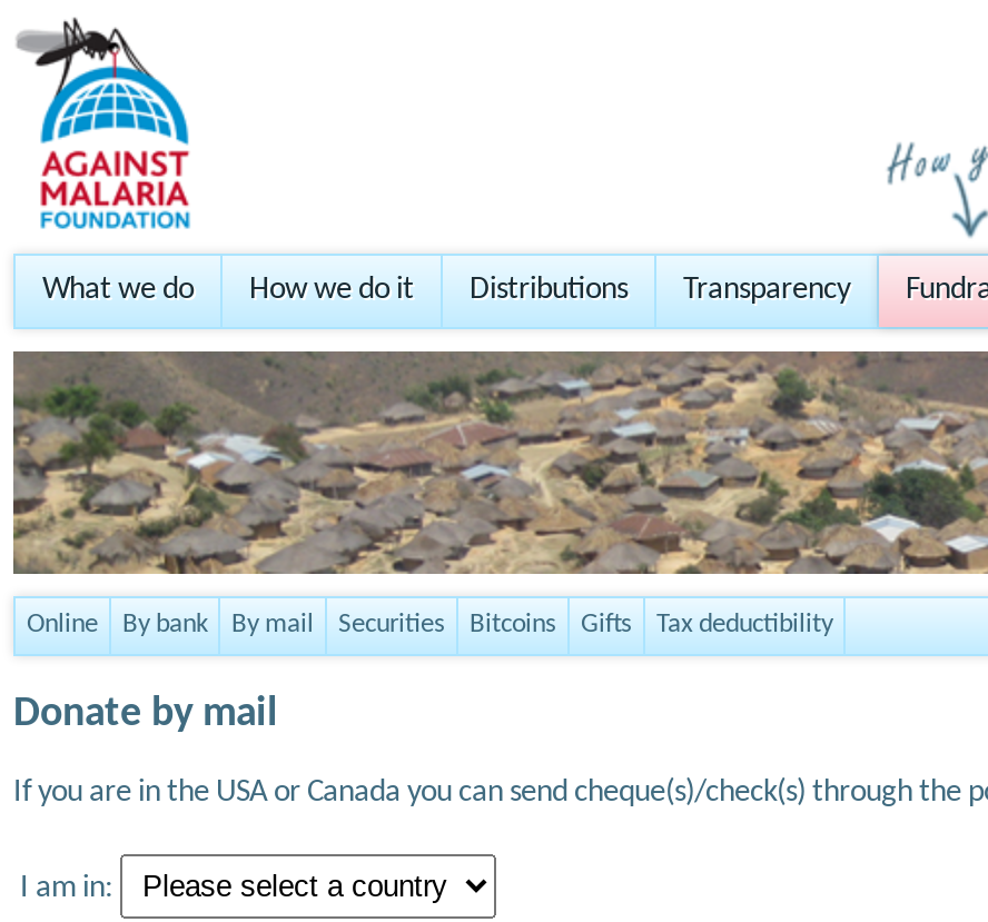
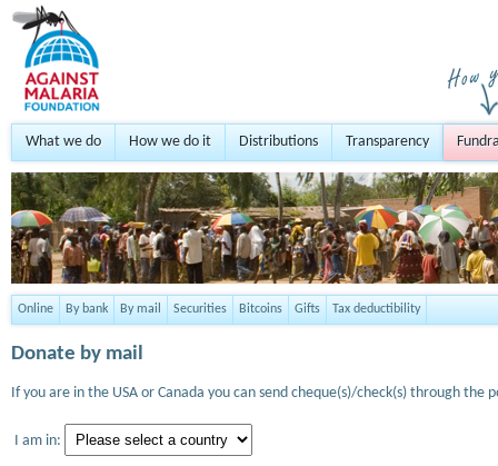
- [image]
+ [image]
